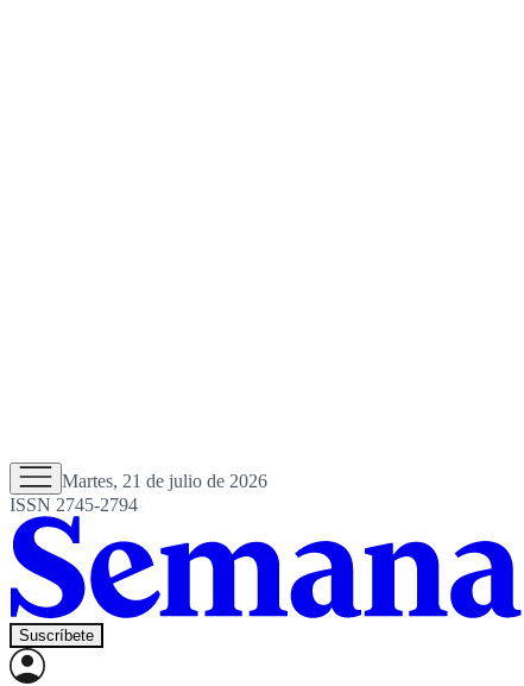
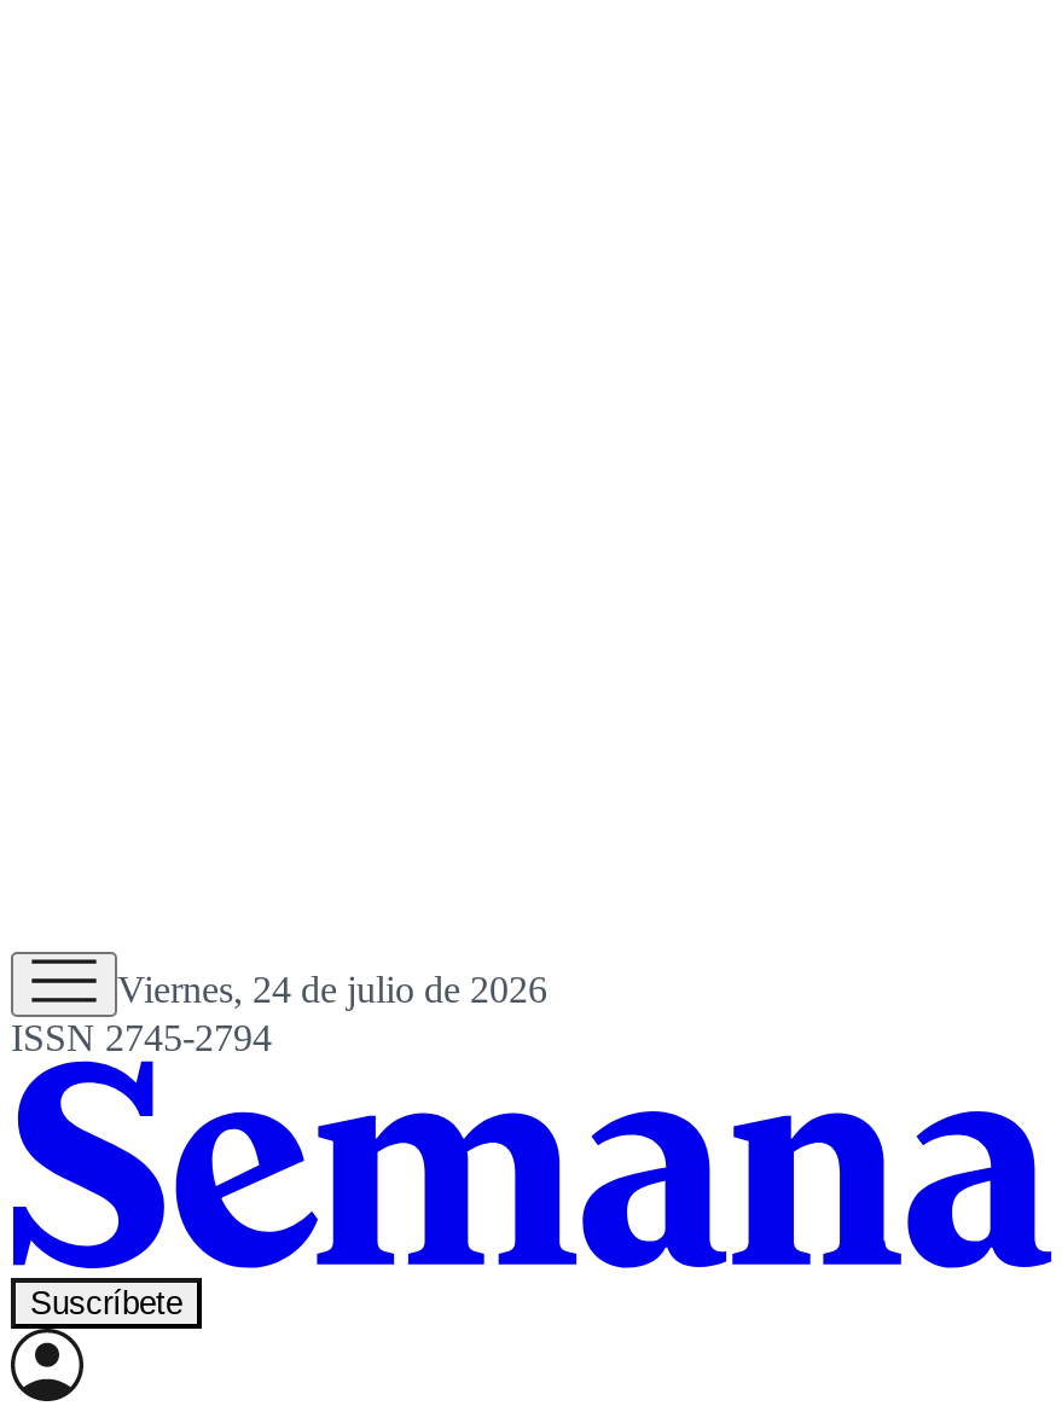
- Martes, 21 de julio de 2026
+ Viernes, 24 de julio de 2026
